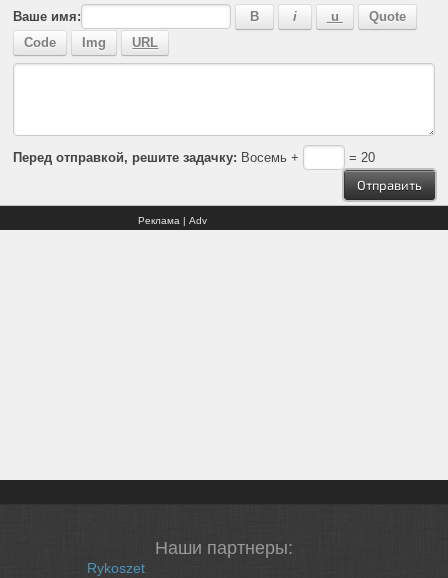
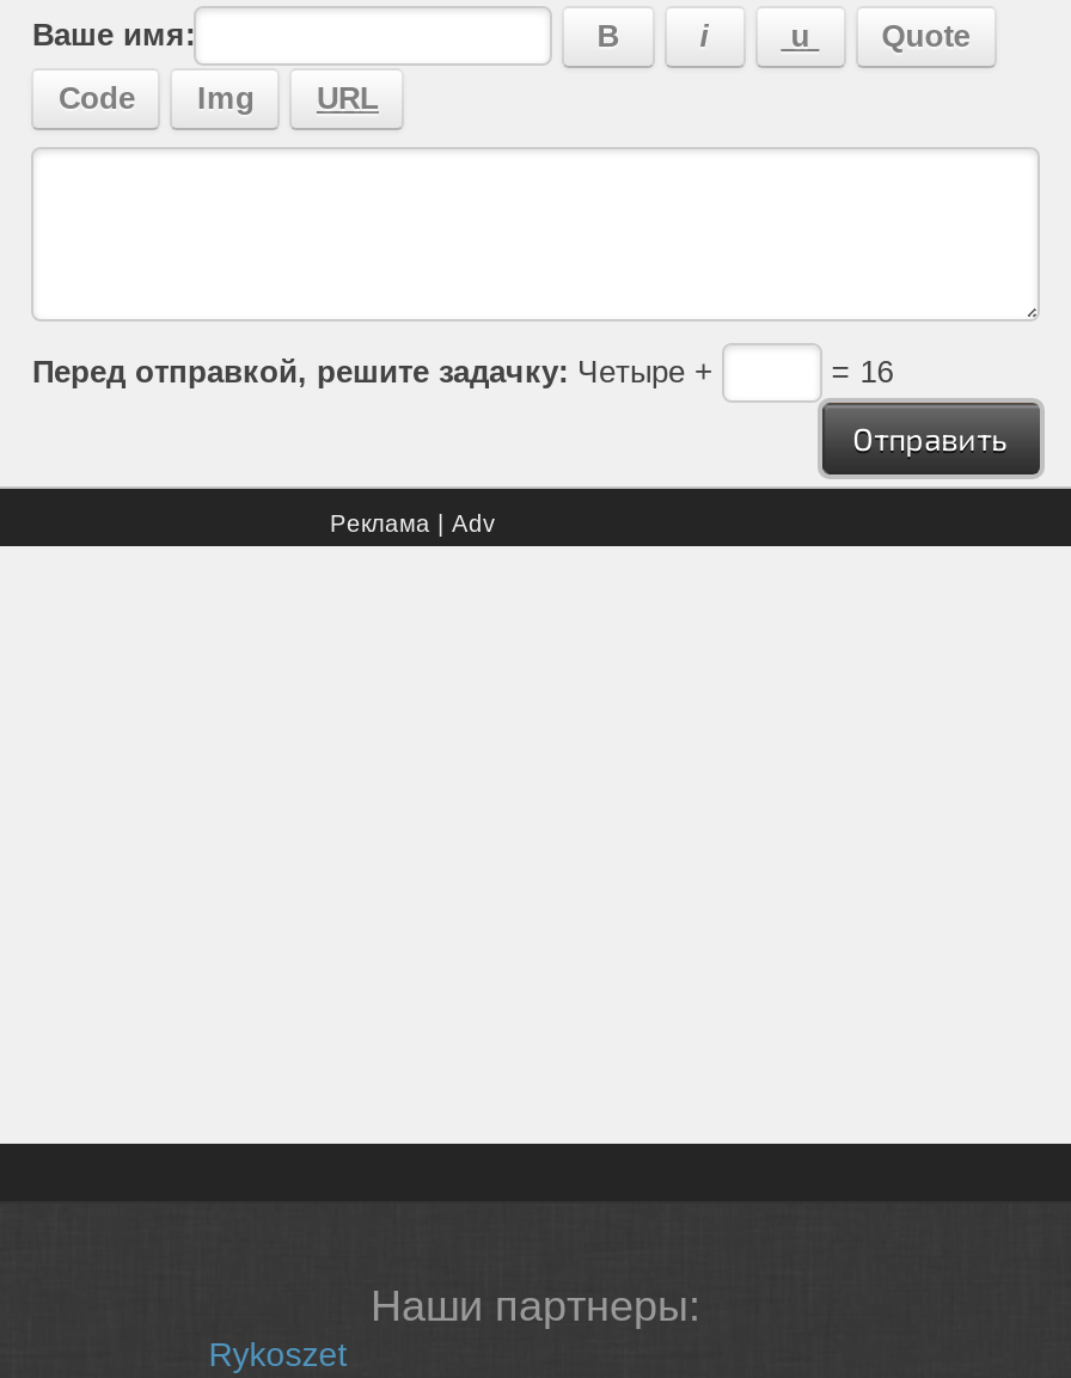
- Перед отправкой, решите задачку: Восемь +
+ Перед отправкой, решите задачку: Четыре +

- = 20
+ = 16
